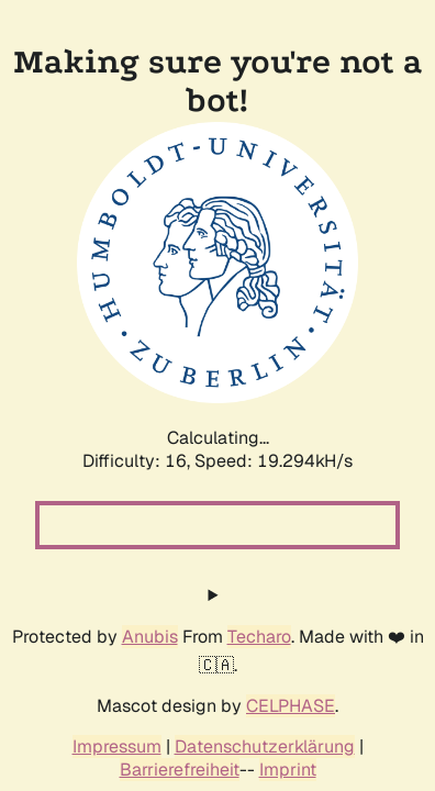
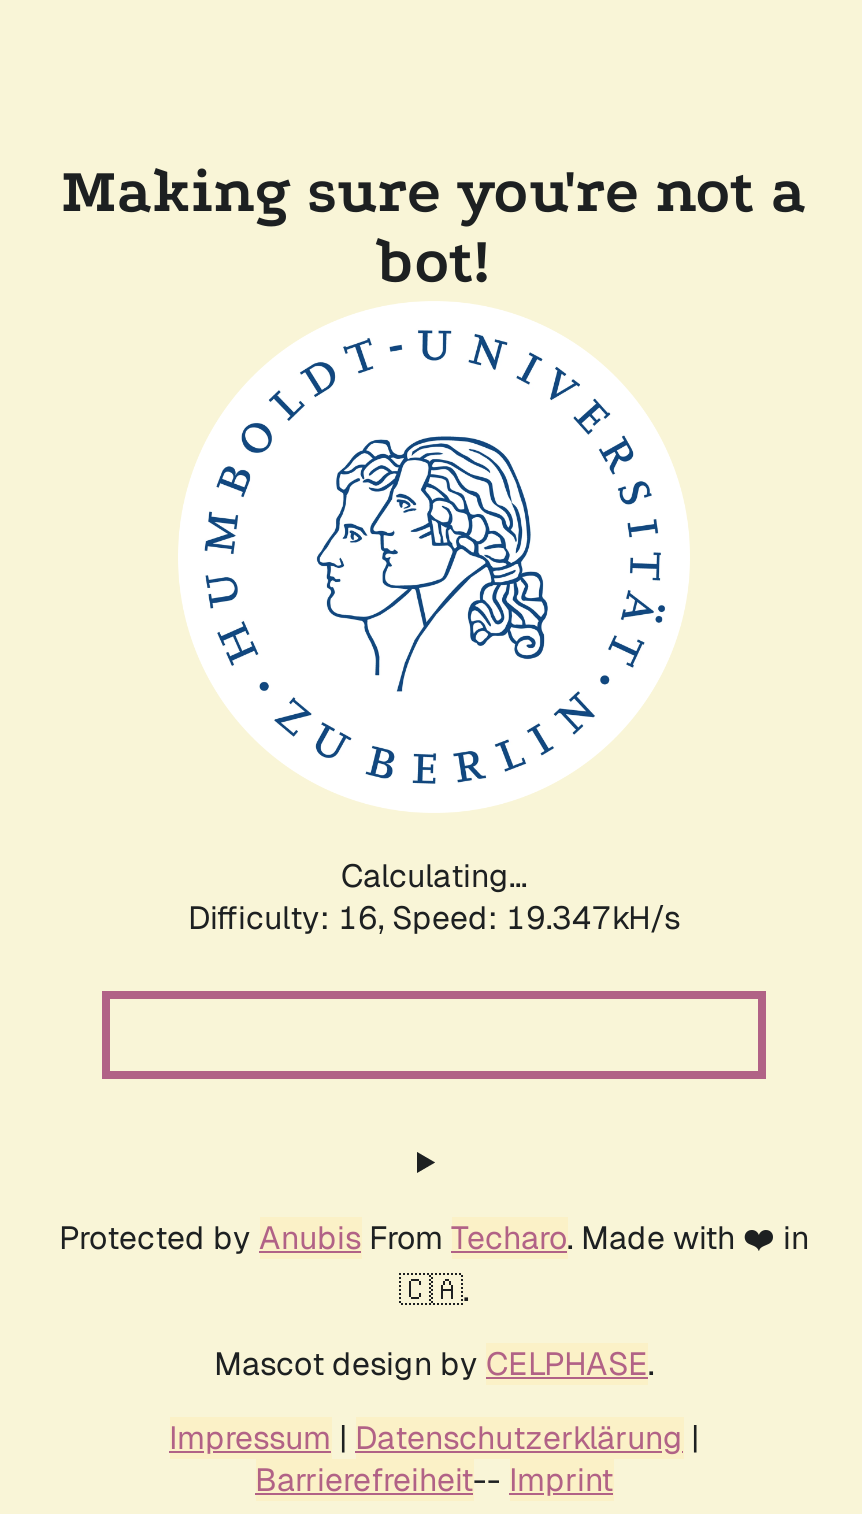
- Difficulty: 16, Speed: 19.294kH/s
+ Difficulty: 16, Speed: 19.347kH/s
